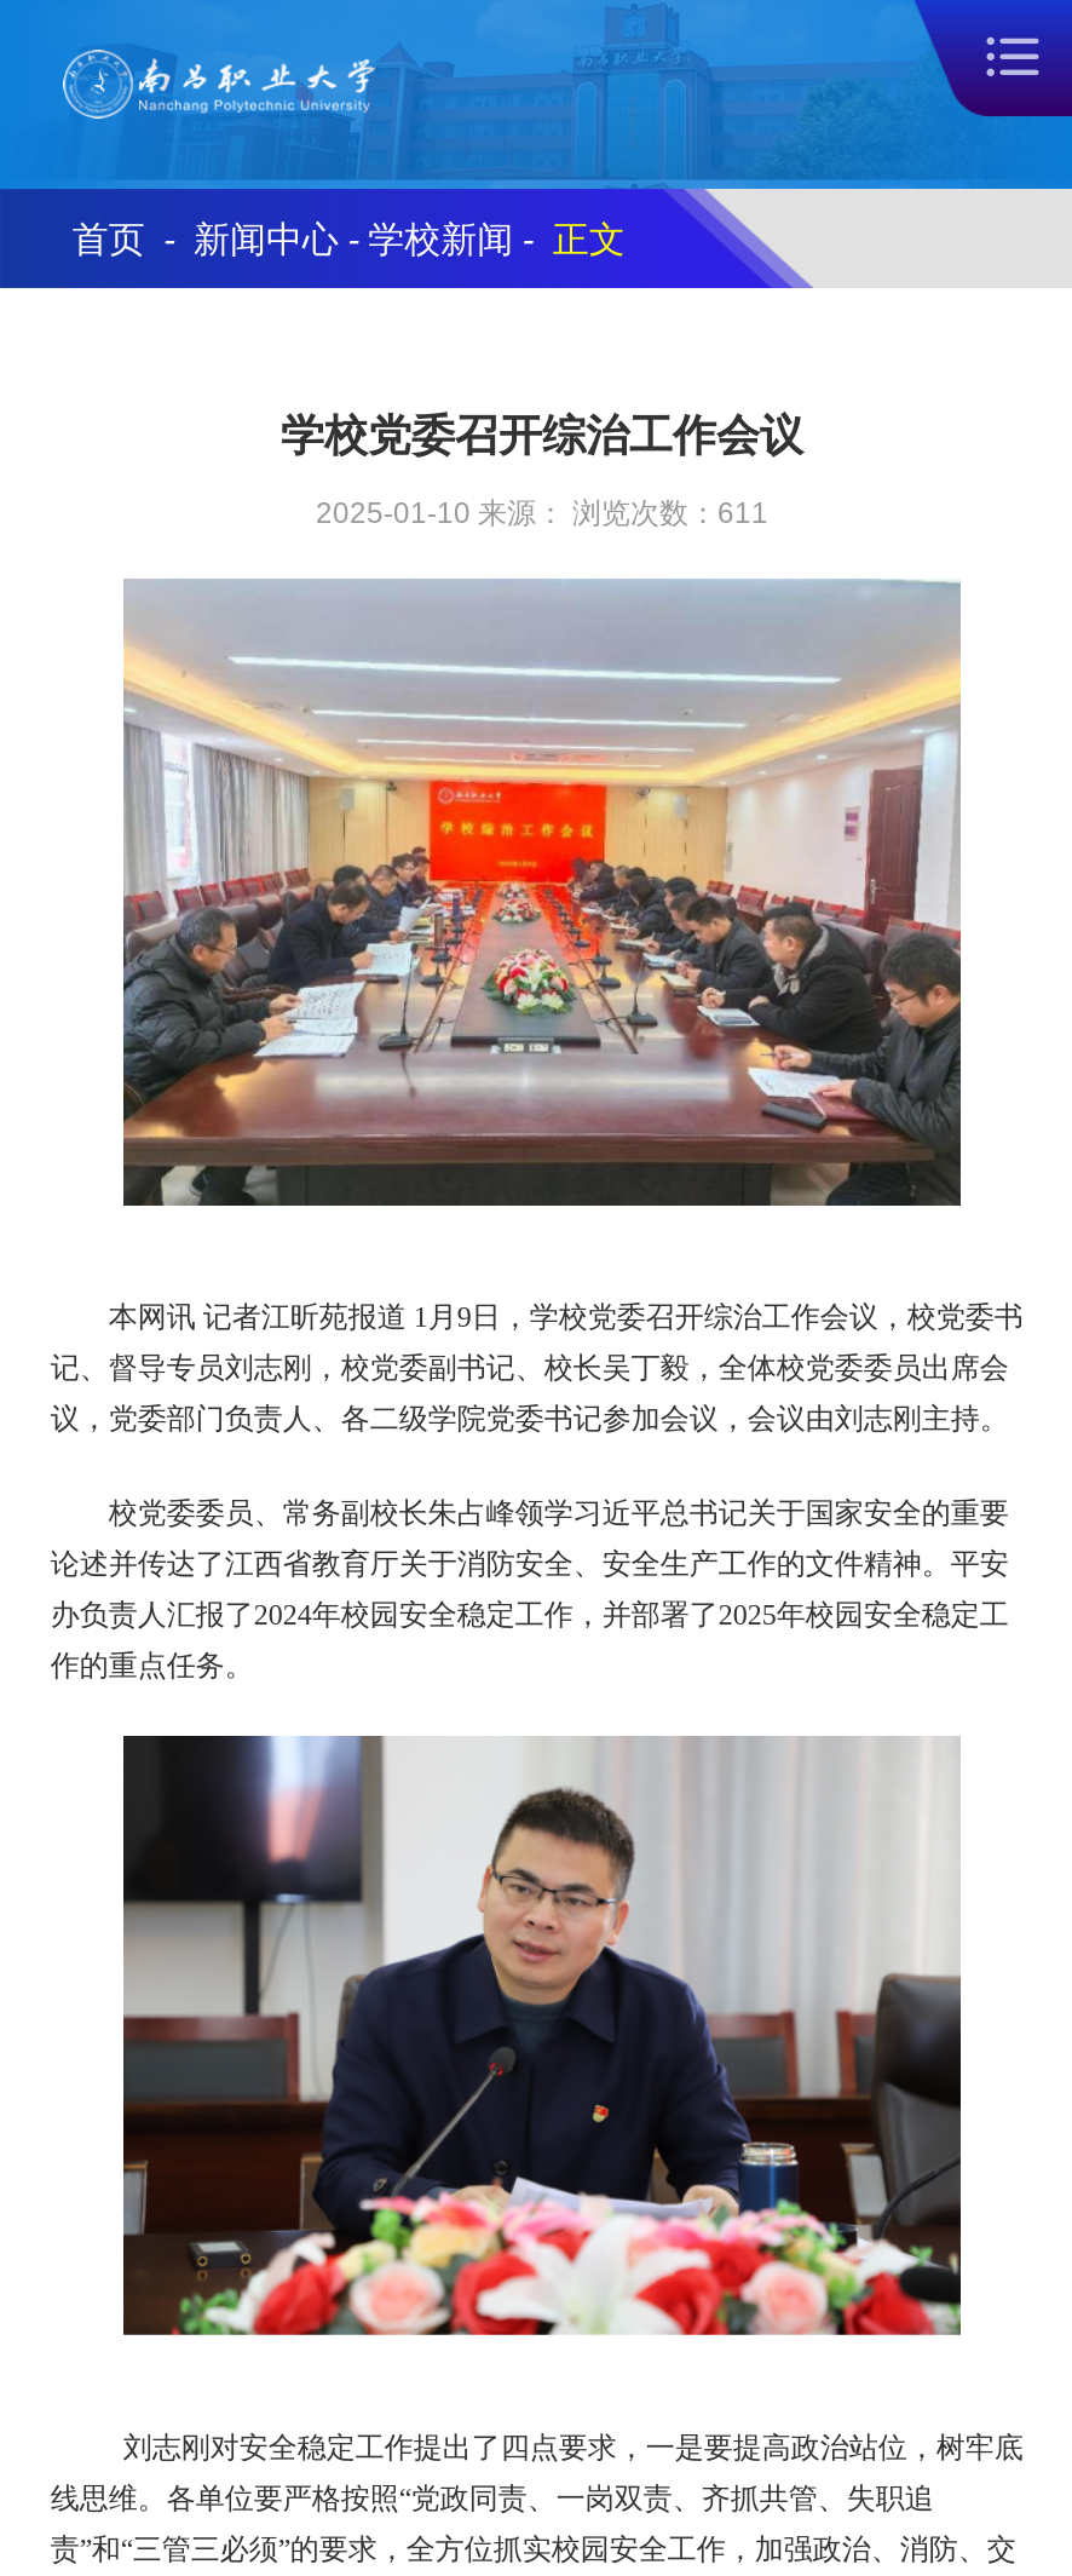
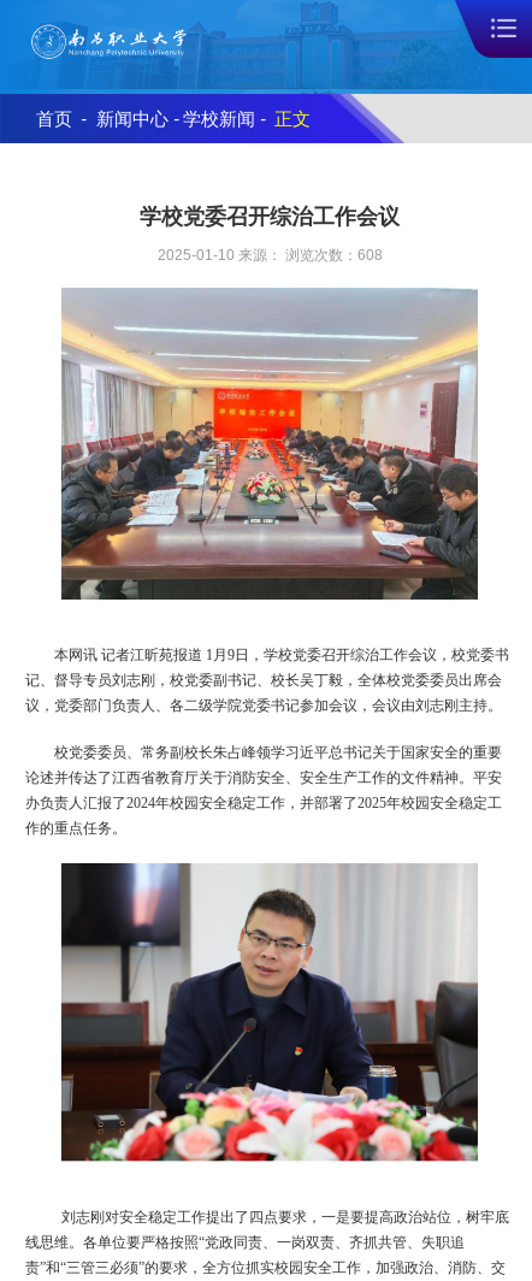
- 2025-01-10 来源： 浏览次数：611
+ 2025-01-10 来源： 浏览次数：608
